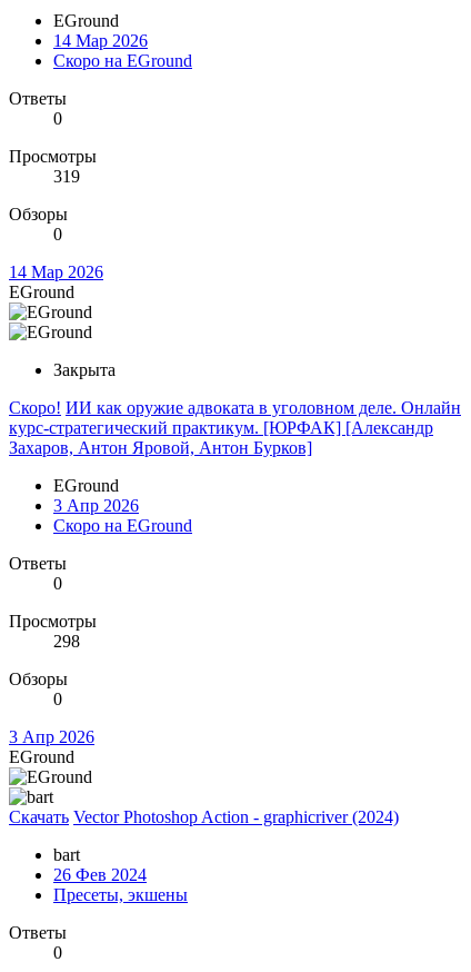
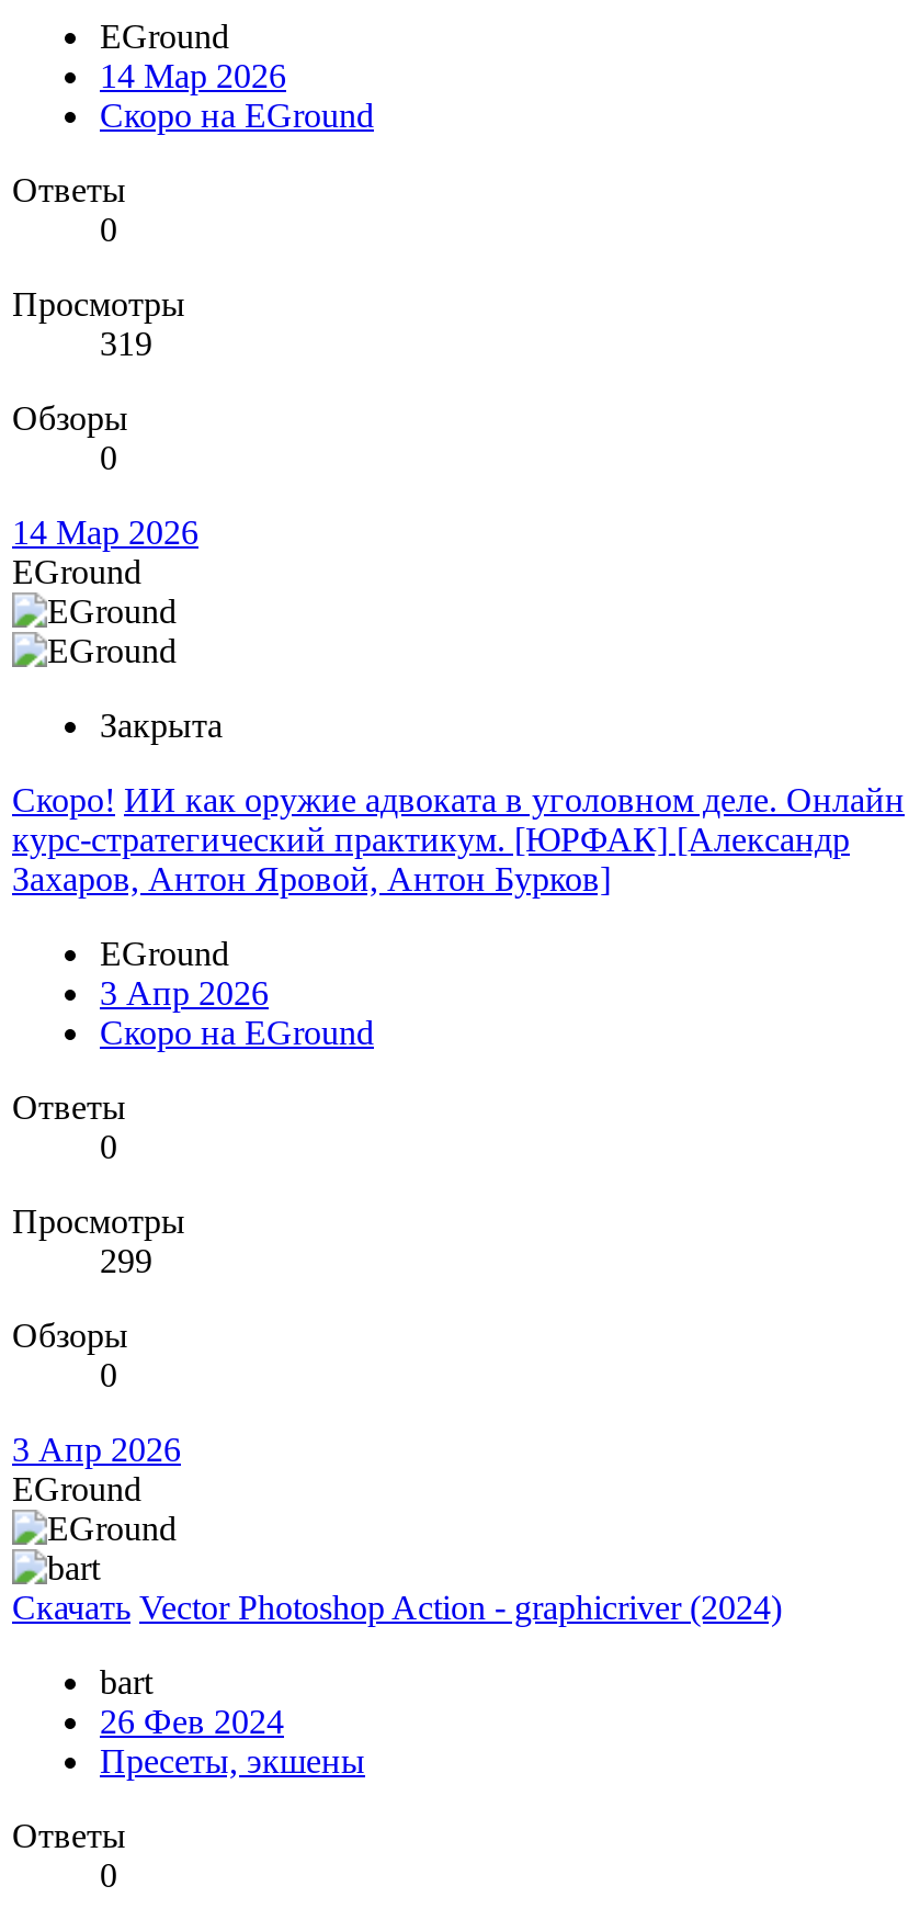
- 298
+ 299
